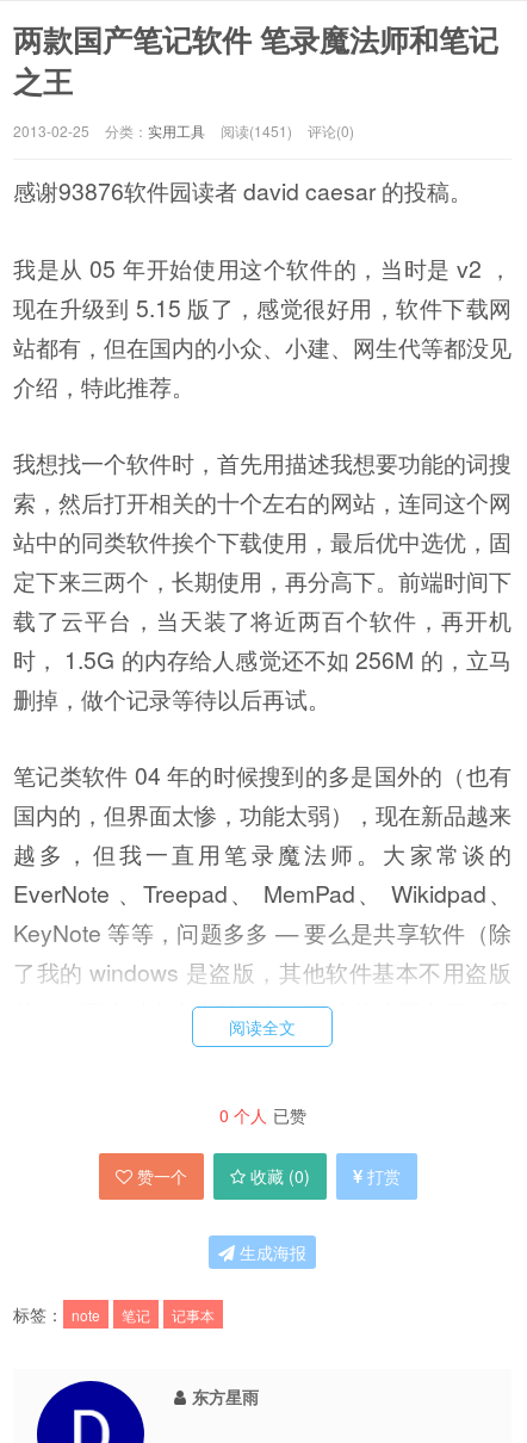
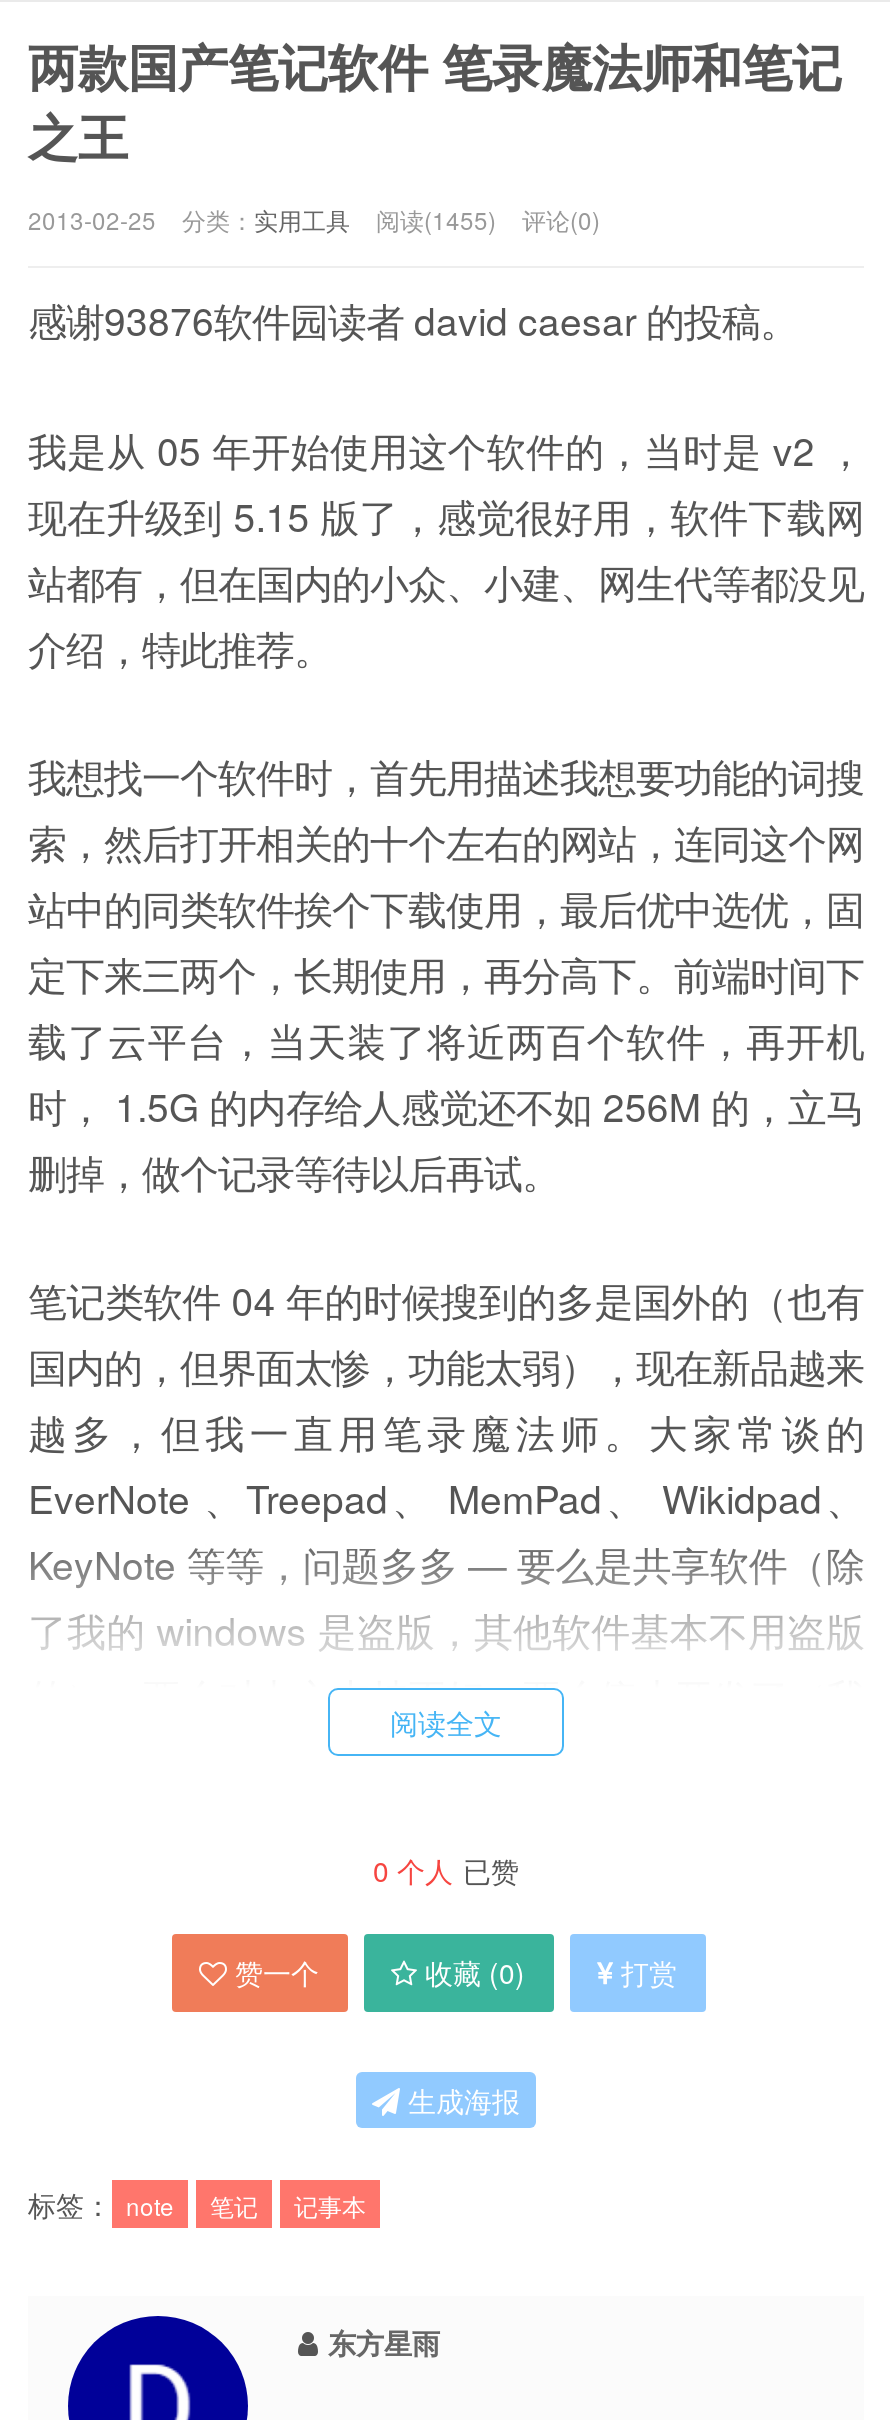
- 2013-02-25 分类：实用工具 阅读(1451) 评论(0)
+ 2013-02-25 分类：实用工具 阅读(1455) 评论(0)
